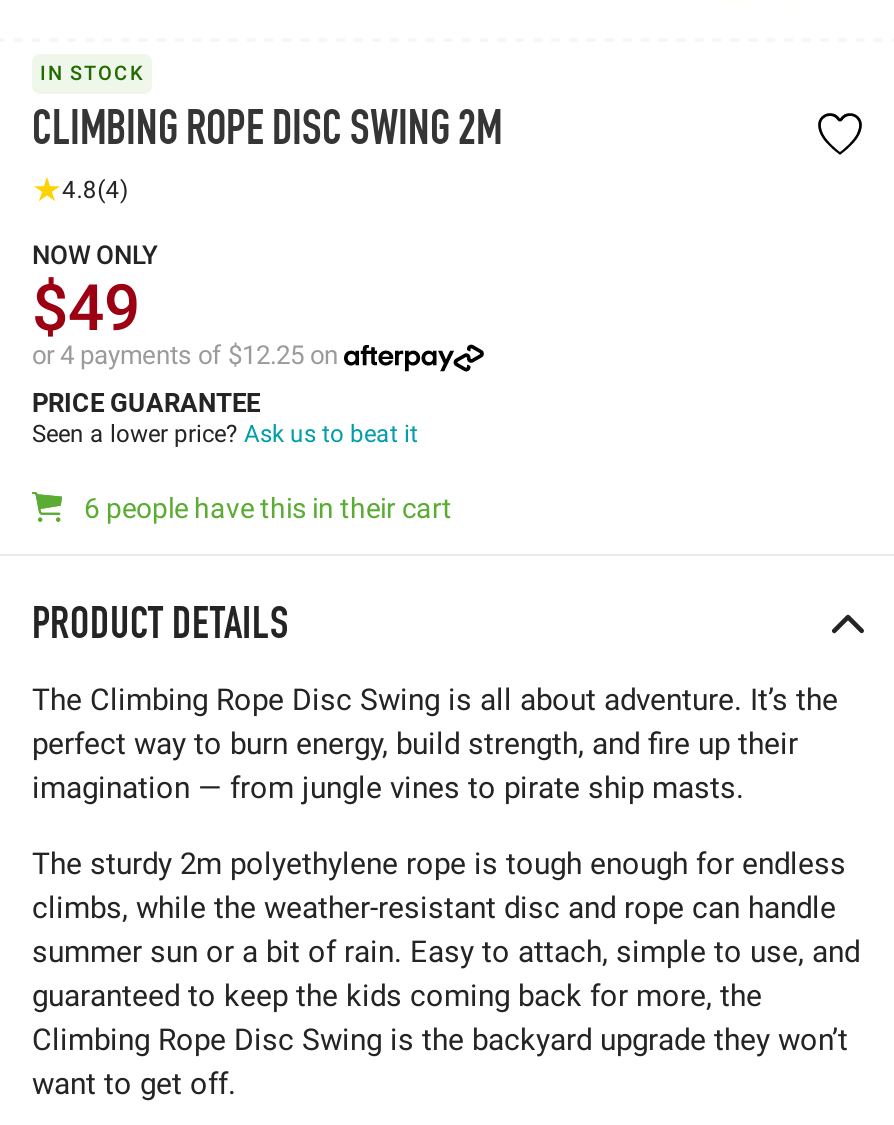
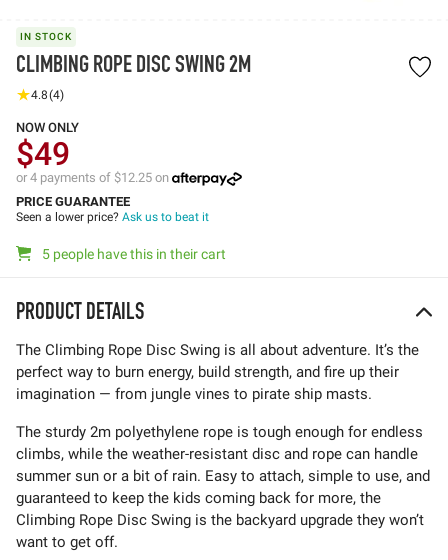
- 6 people have this in their cart
+ 5 people have this in their cart
